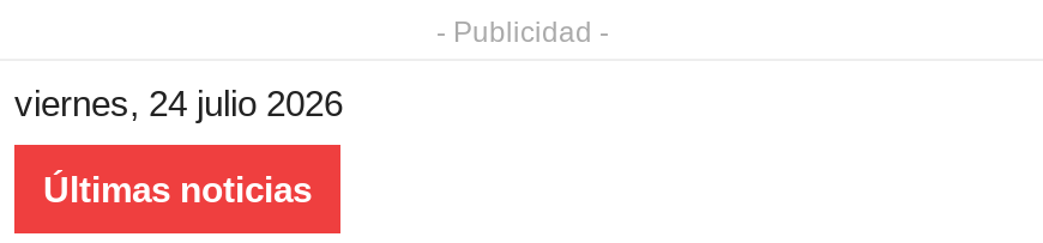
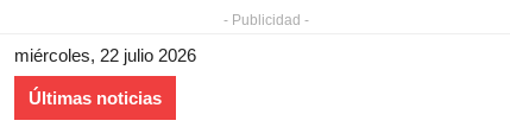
- viernes, 24 julio 2026
+ miércoles, 22 julio 2026
